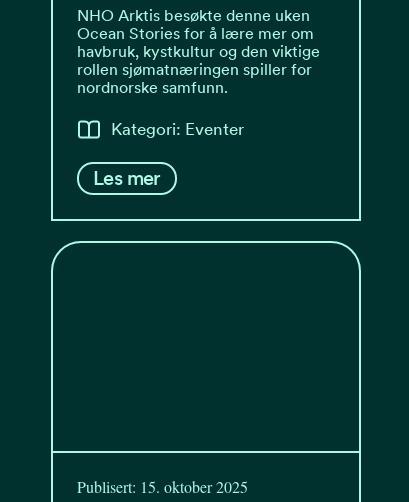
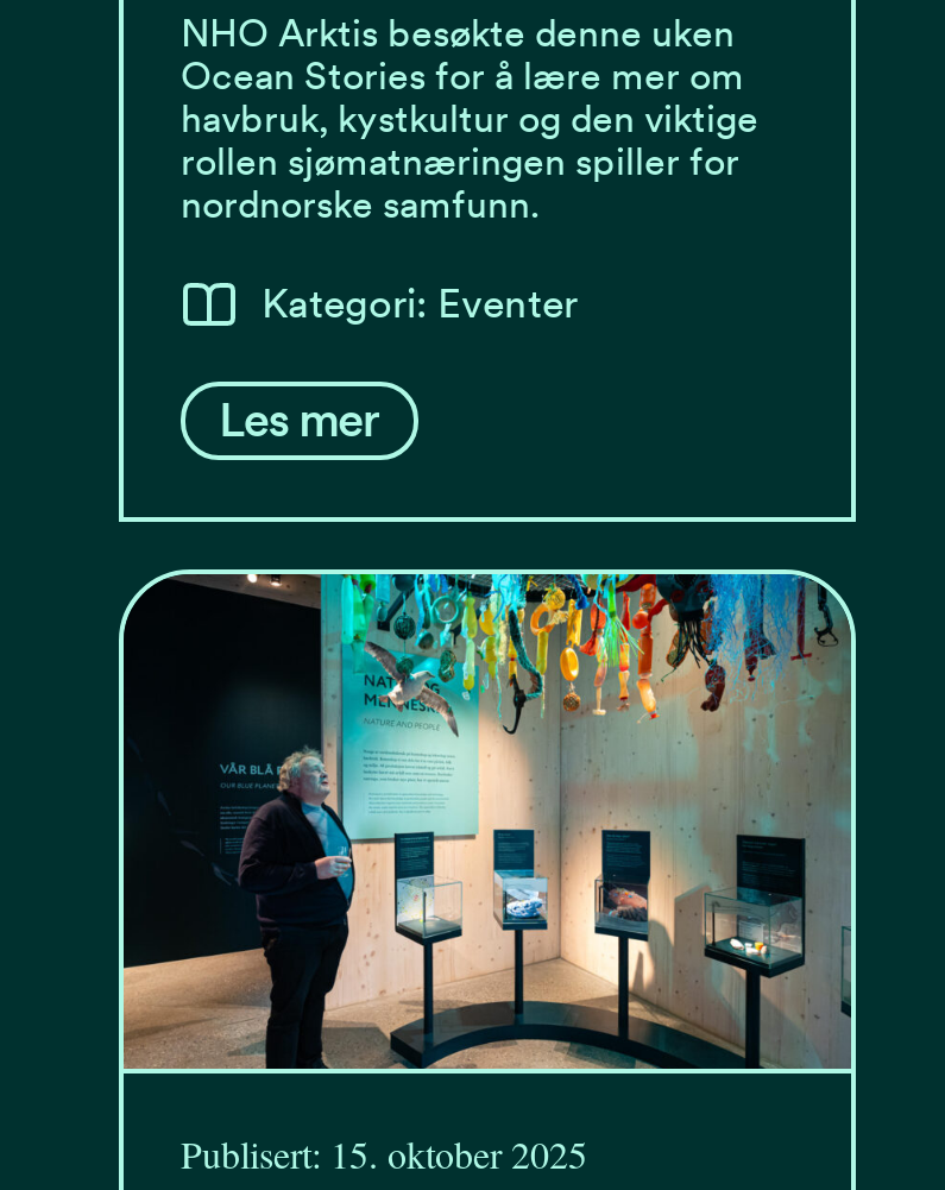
+ [image]
